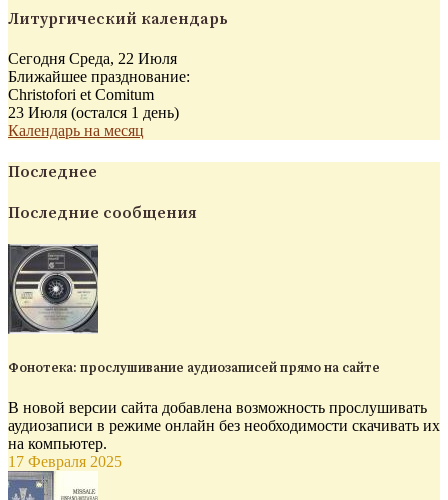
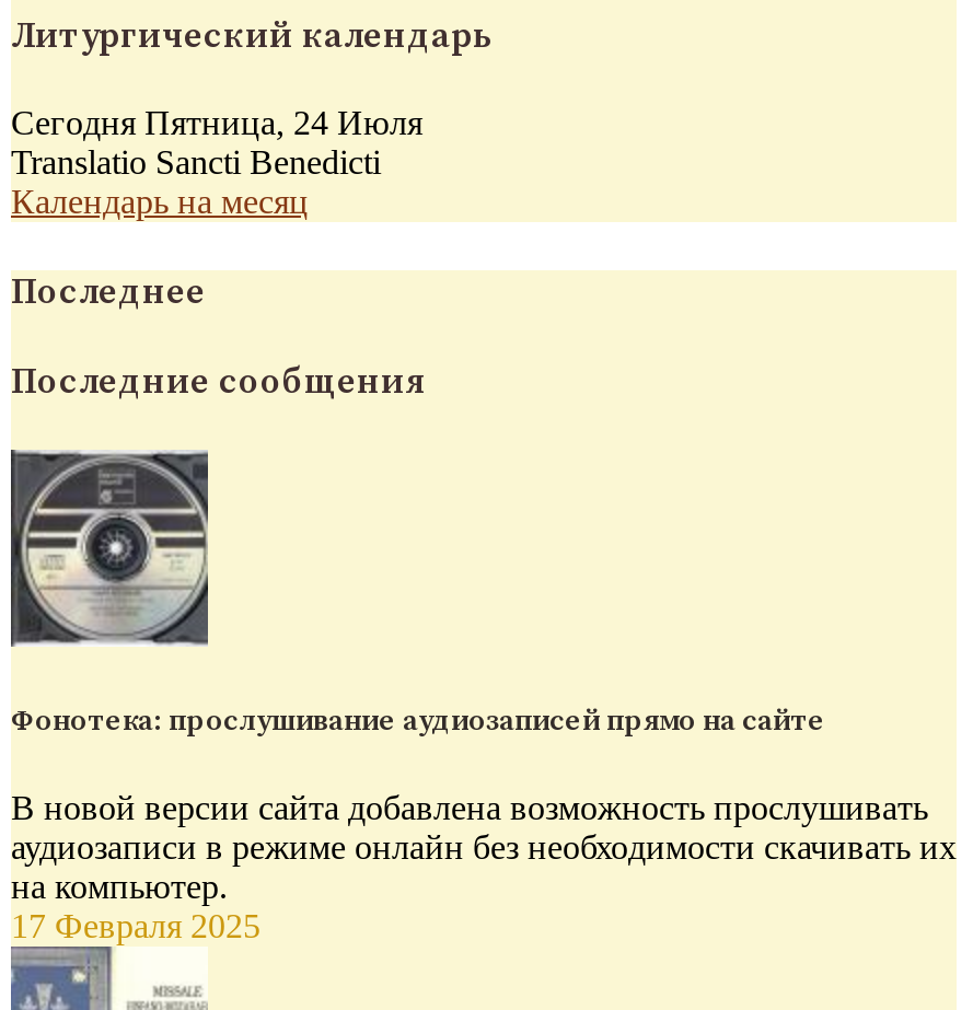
- Сегодня Среда, 22 Июля
- Ближайшее празднование:
- Christofori et Comitum
- 23 Июля (остался 1 день)
+ Сегодня Пятница, 24 Июля
+ Translatio Sancti Benedicti
